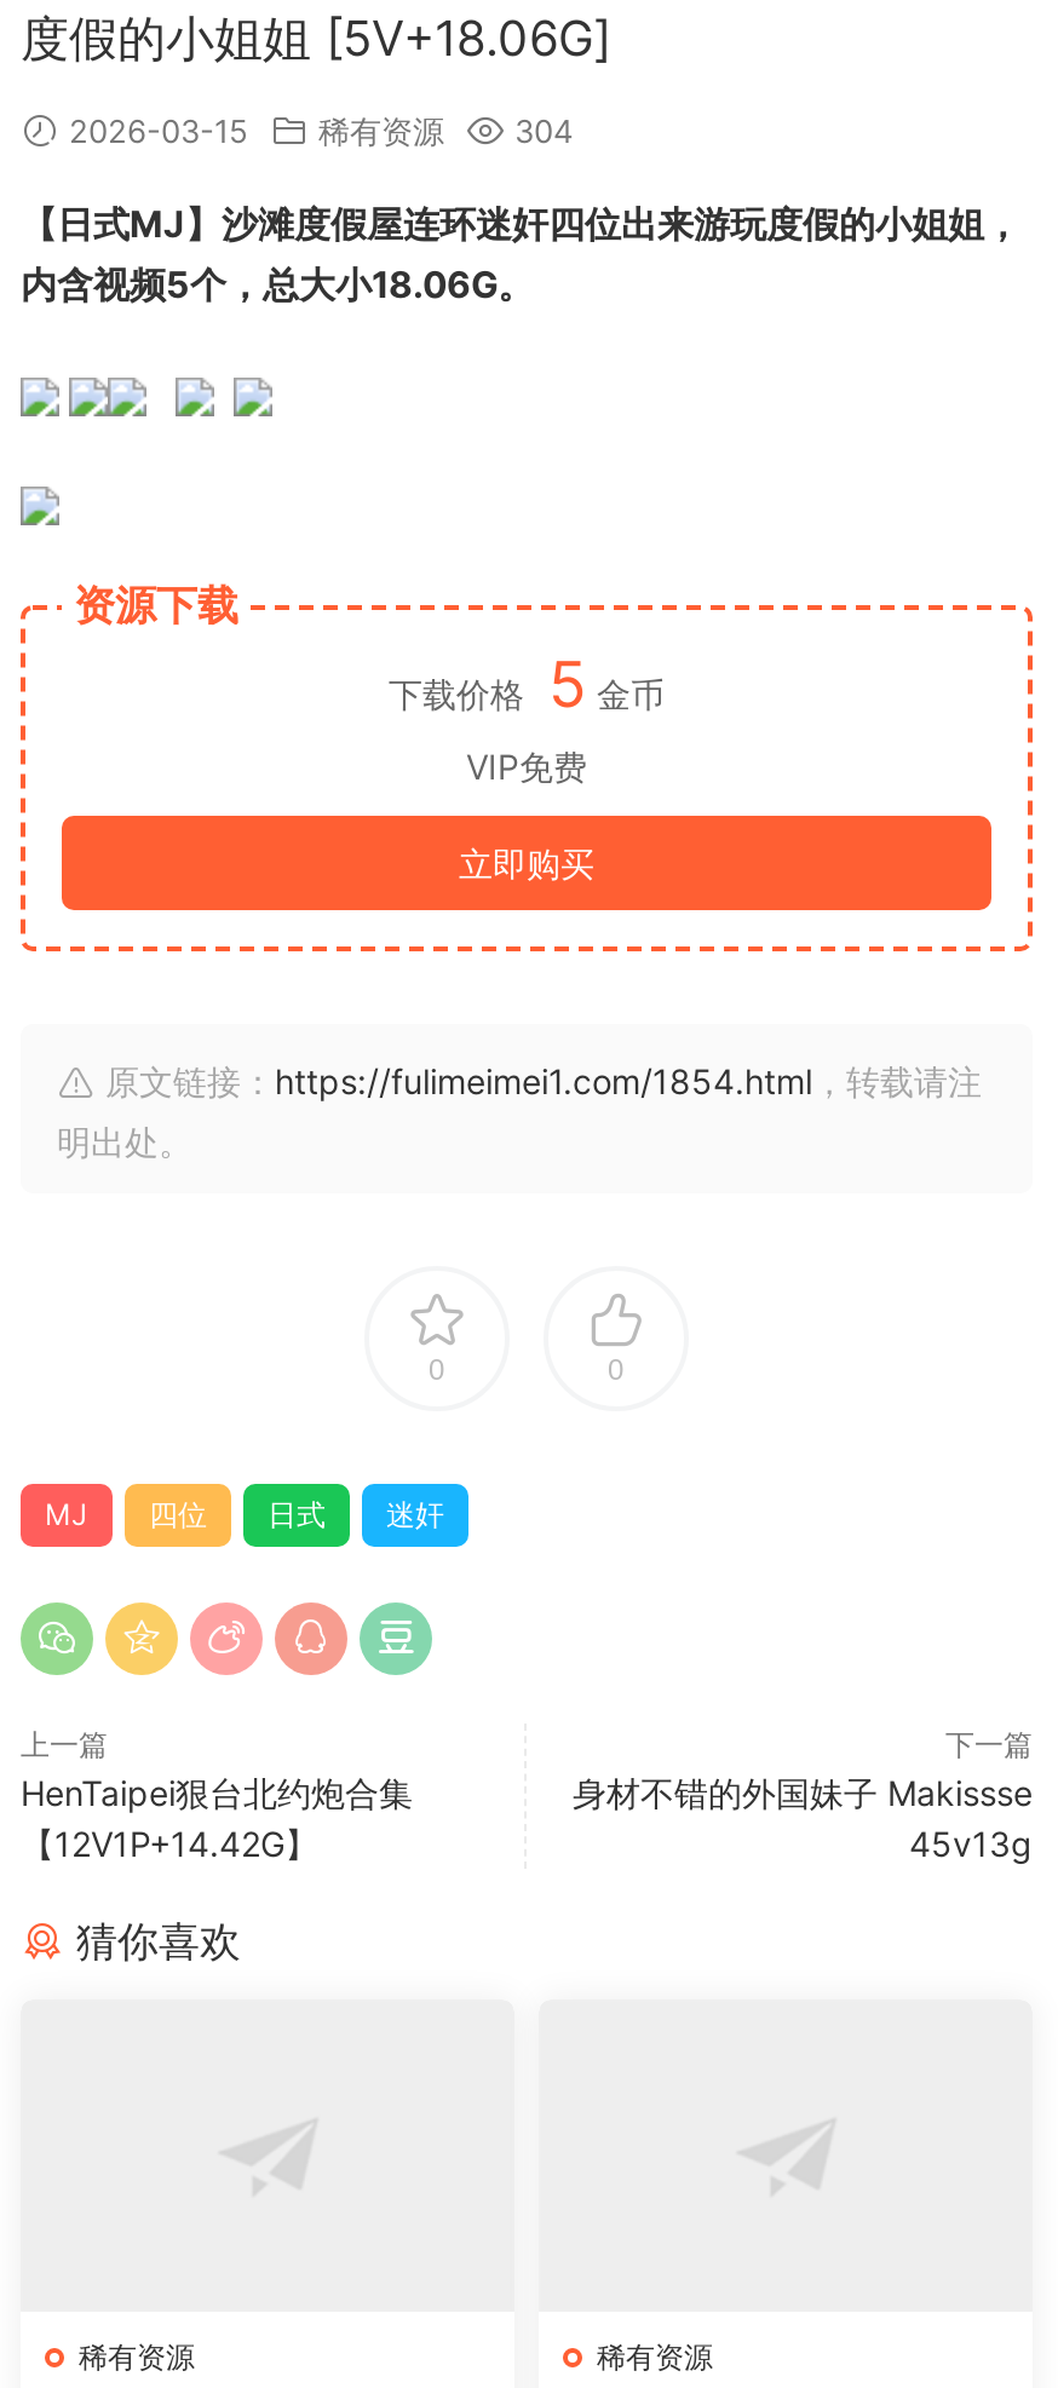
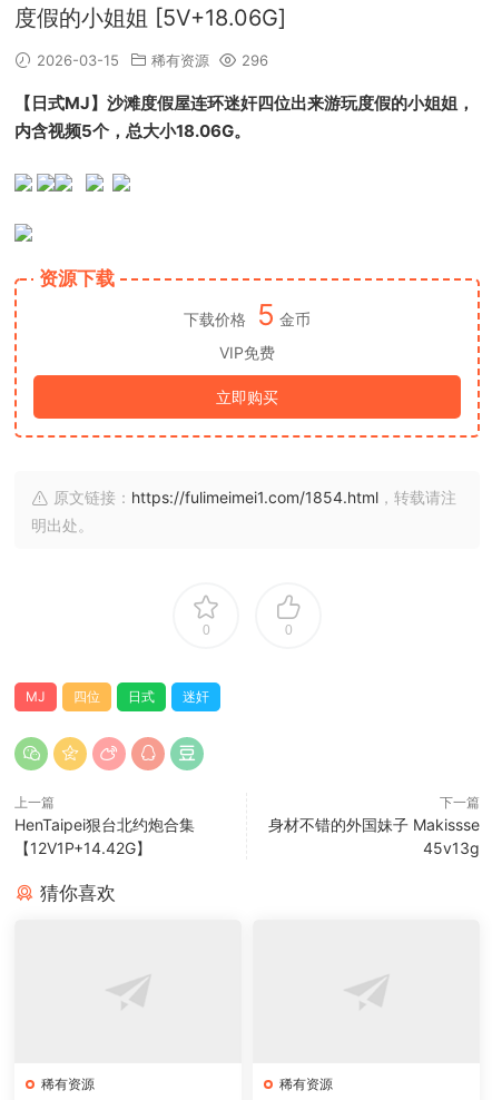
- 2026-03-15 稀有资源 304
+ 2026-03-15 稀有资源 296
